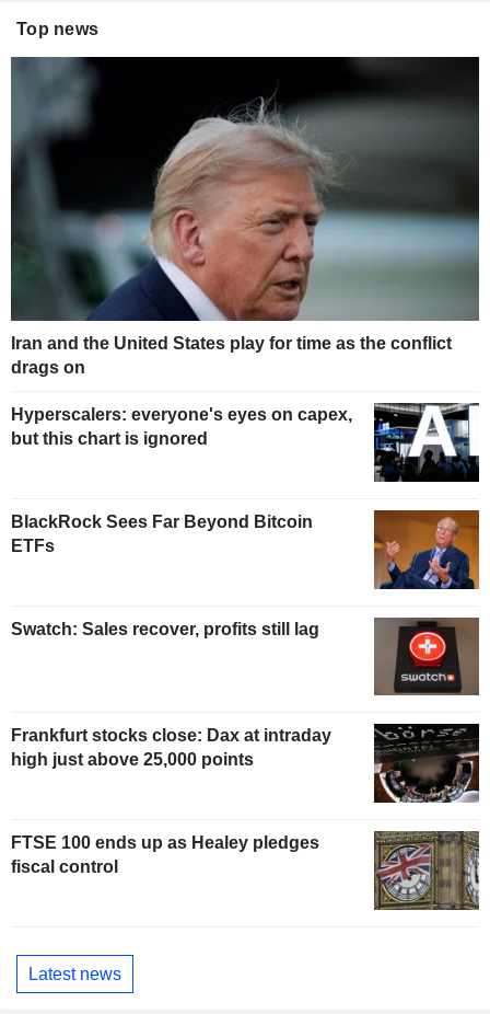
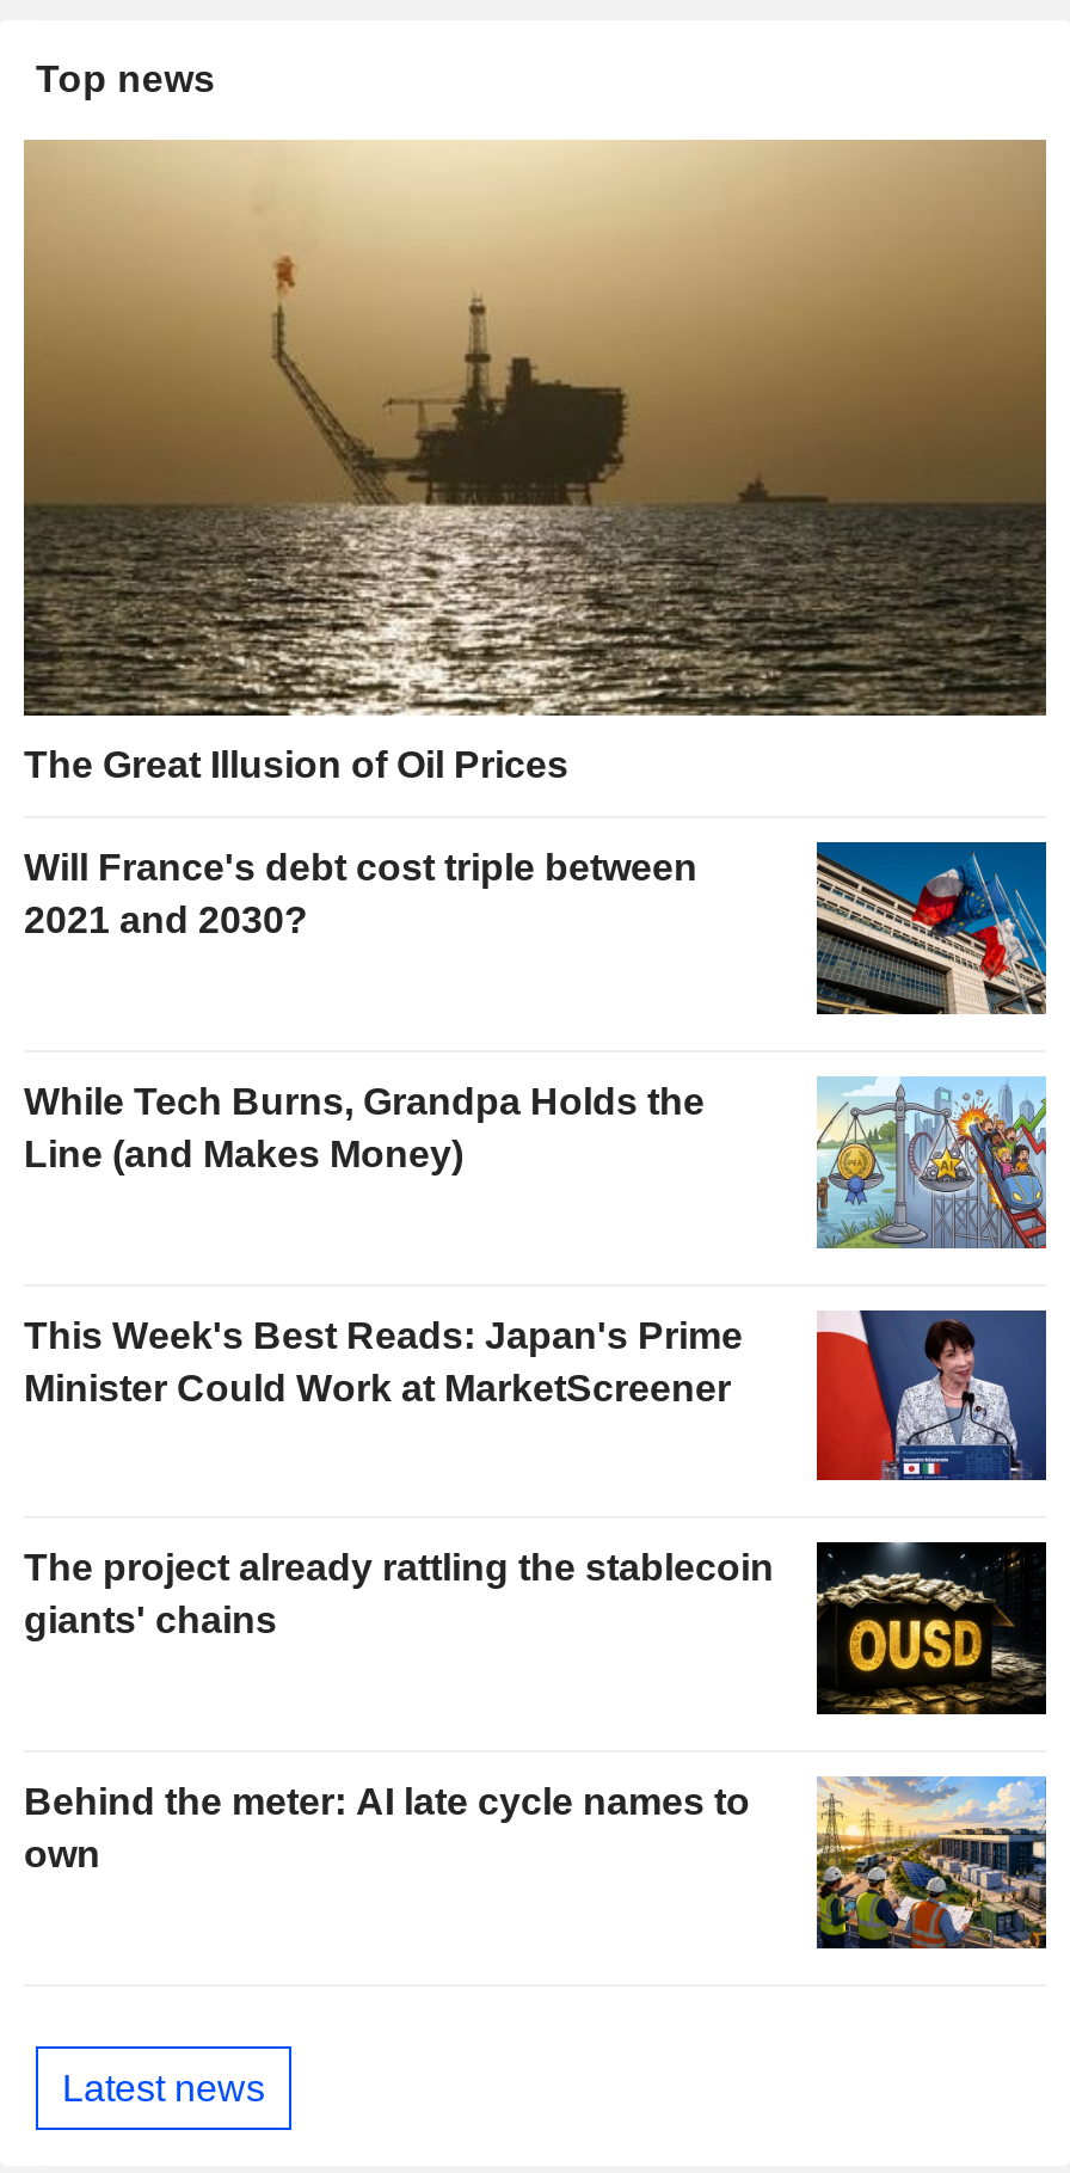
- [image]
- Iran and the United States play for time as the conflict
- drags on
+ [image]
+ The Great Illusion of Oil Prices

- Hyperscalers: everyone's eyes on capex,
- but this chart is ignored
+ Will France's debt cost triple between
+ 2021 and 2030?

- [image]
+ [image]

- BlackRock Sees Far Beyond Bitcoin
- ETFs
+ While Tech Burns, Grandpa Holds the
+ Line (and Makes Money)

- [image]
+ [image]

- Swatch: Sales recover, profits still lag
+ This Week's Best Reads: Japan's Prime
+ Minister Could Work at MarketScreener

- [image]
+ [image]

- [image]
- Frankfurt stocks close: Dax at intraday
- high just above 25,000 points
+ [image]
+ The project already rattling the stablecoin
+ giants' chains

- FTSE 100 ends up as Healey pledges
- fiscal control
+ Behind the meter: AI late cycle names to
+ own

- [image]
+ [image]
